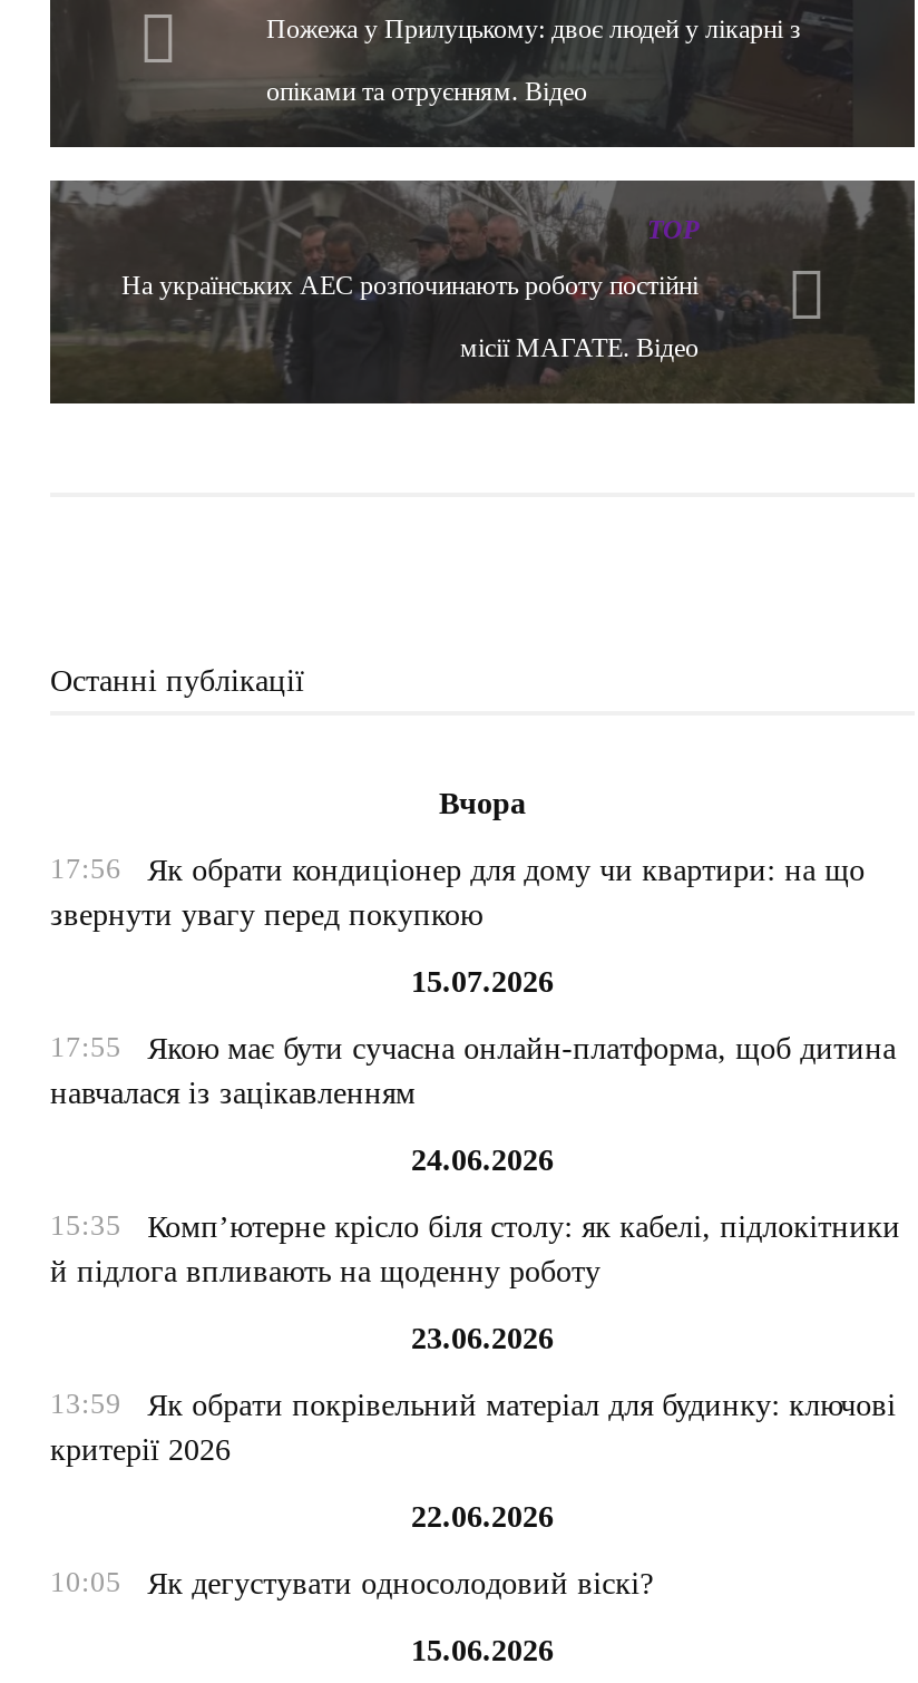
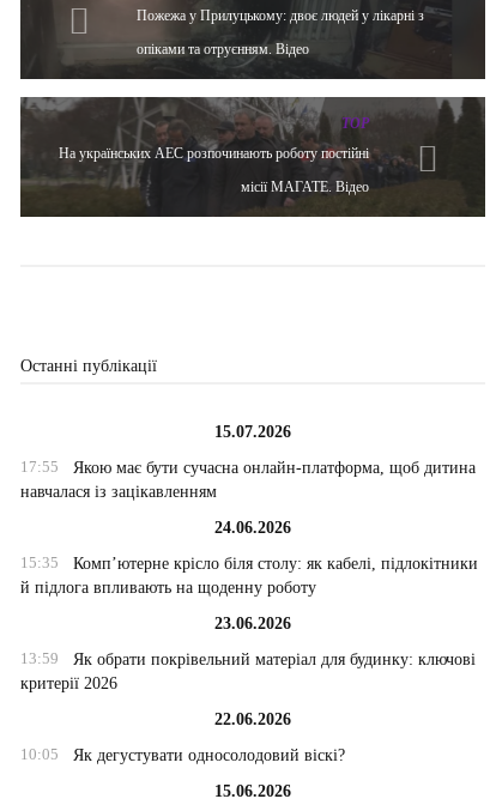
- Вчора
- 17:56
- Як обрати кондиціонер для дому чи квартири: на що
- звернути увагу перед покупкою
